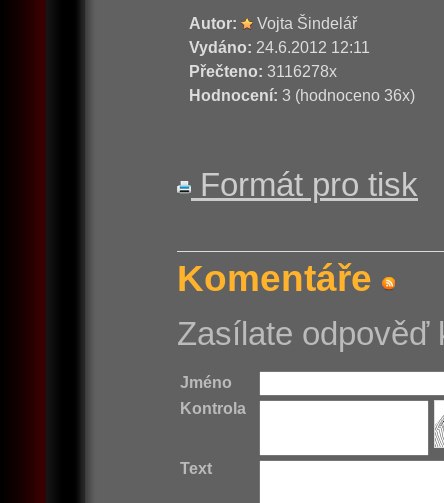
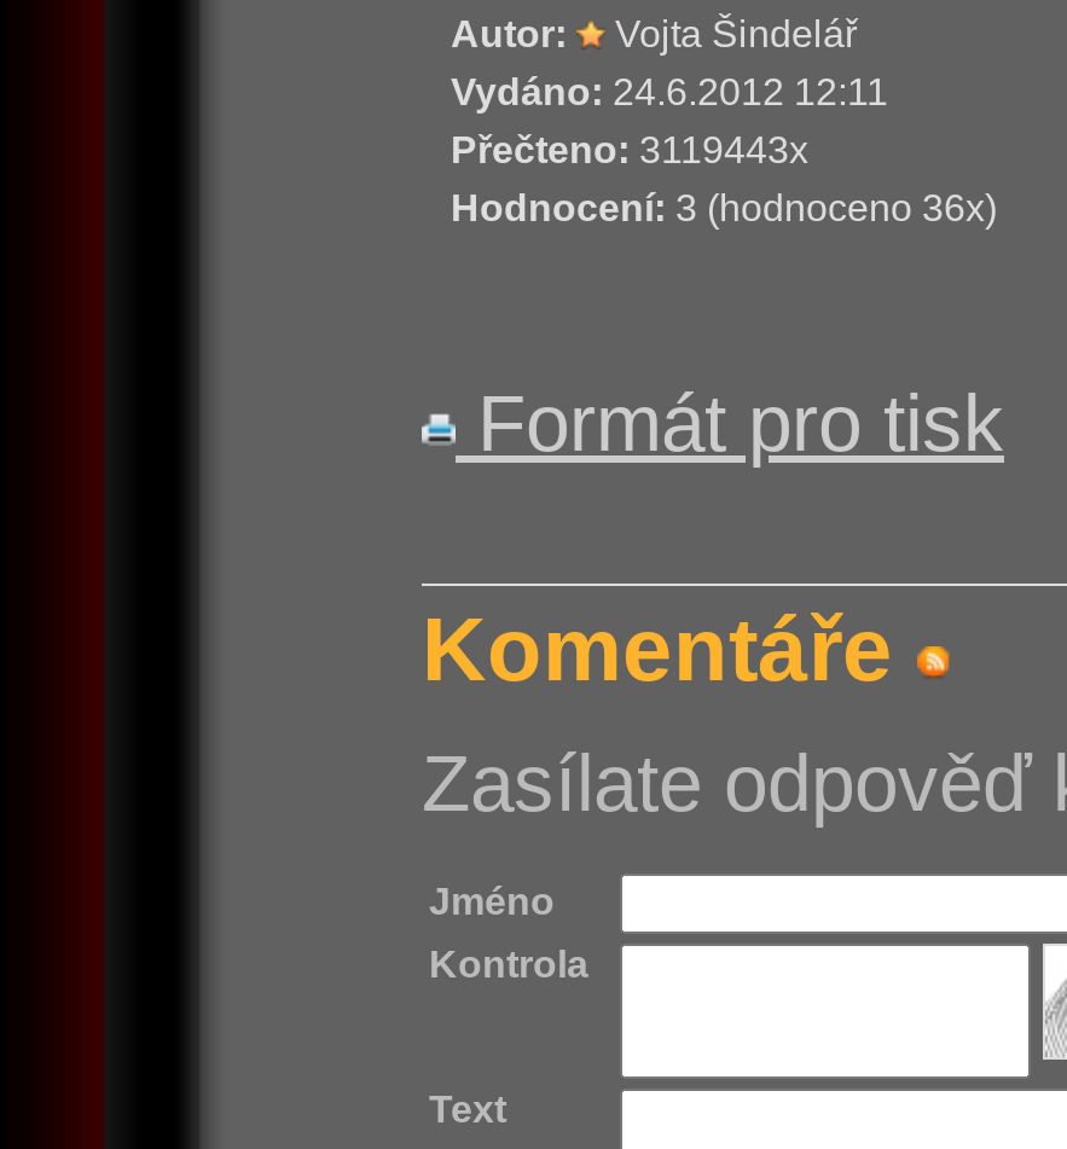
- Přečteno: 3116278x
+ Přečteno: 3119443x
